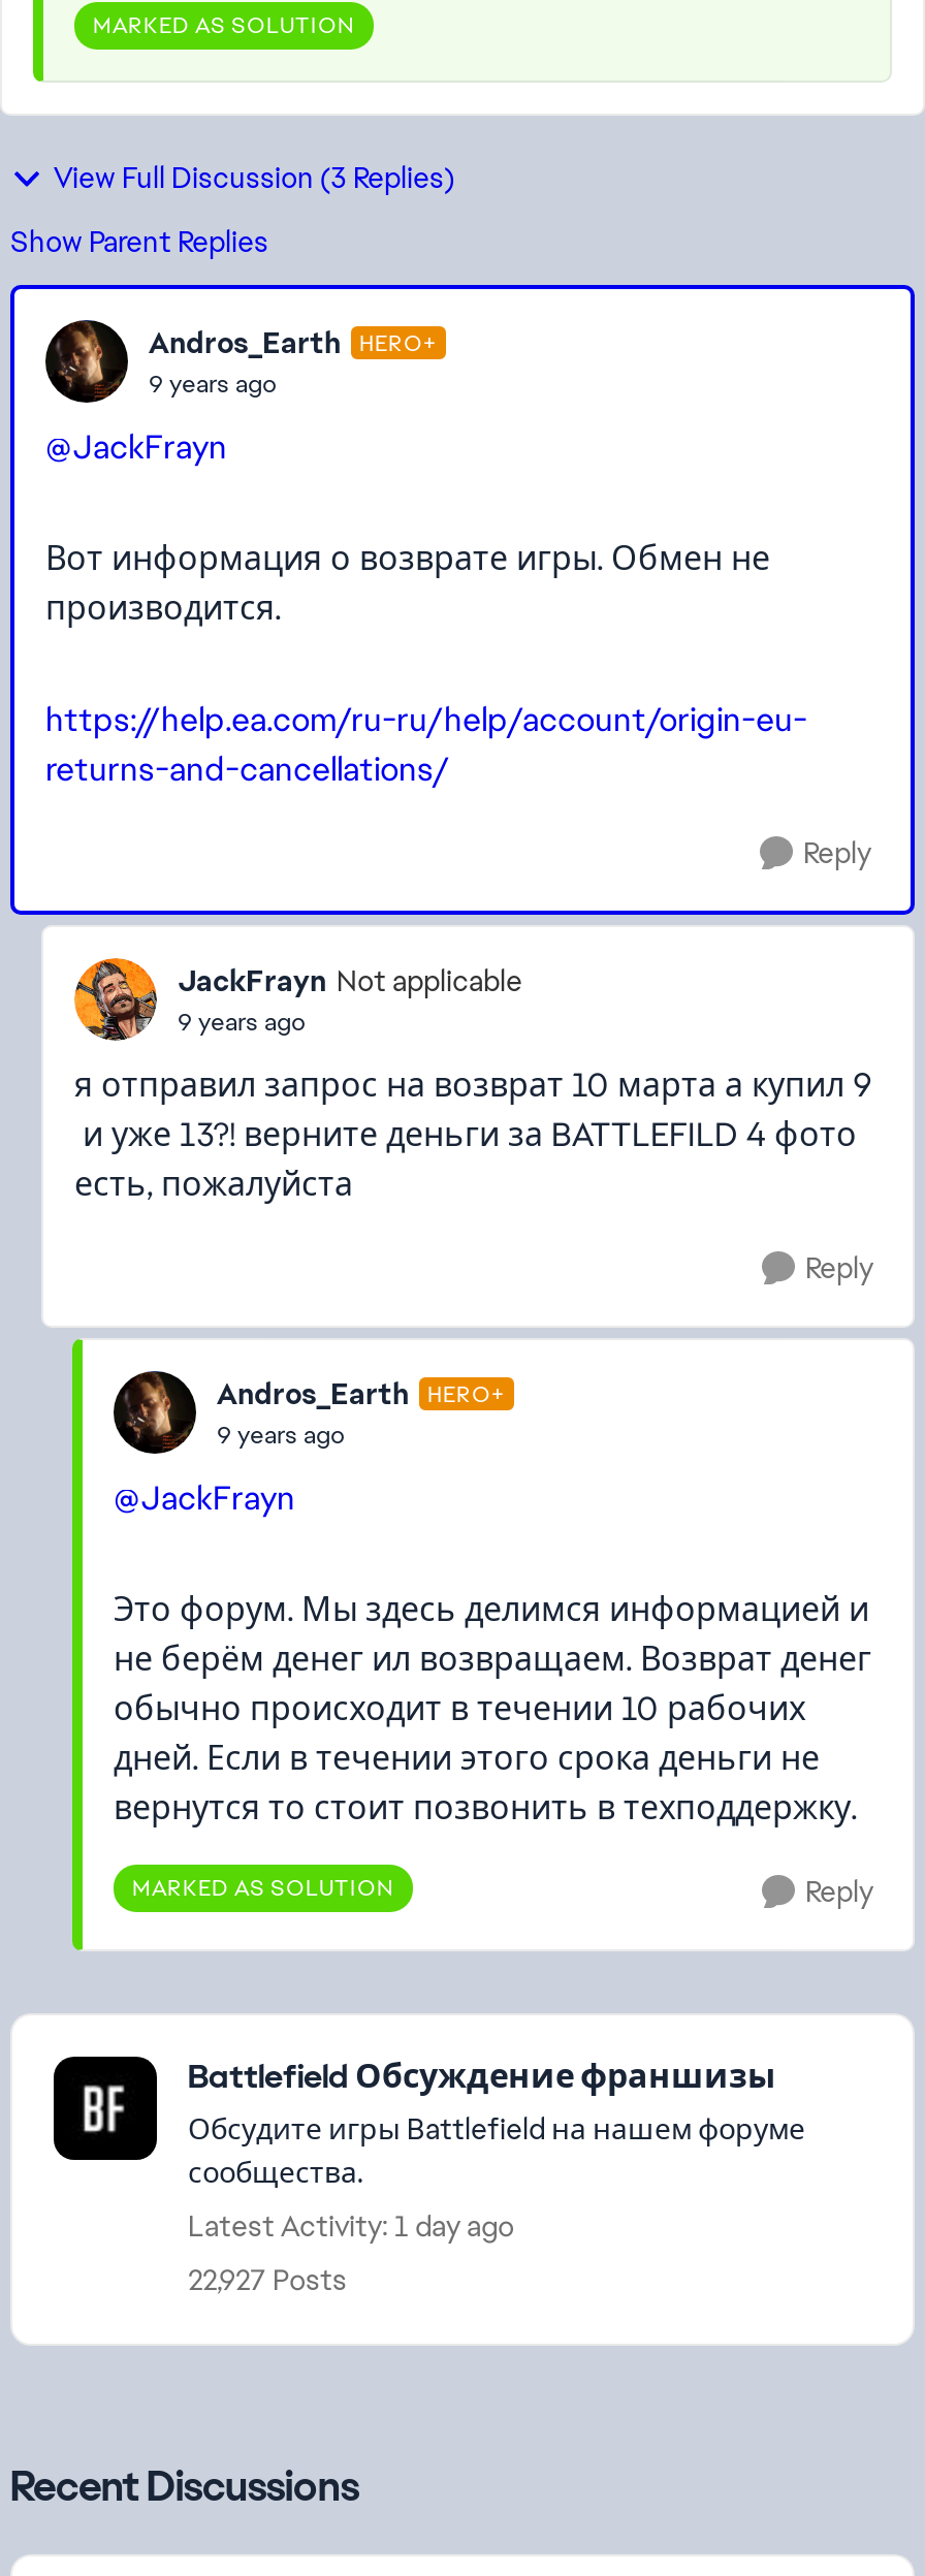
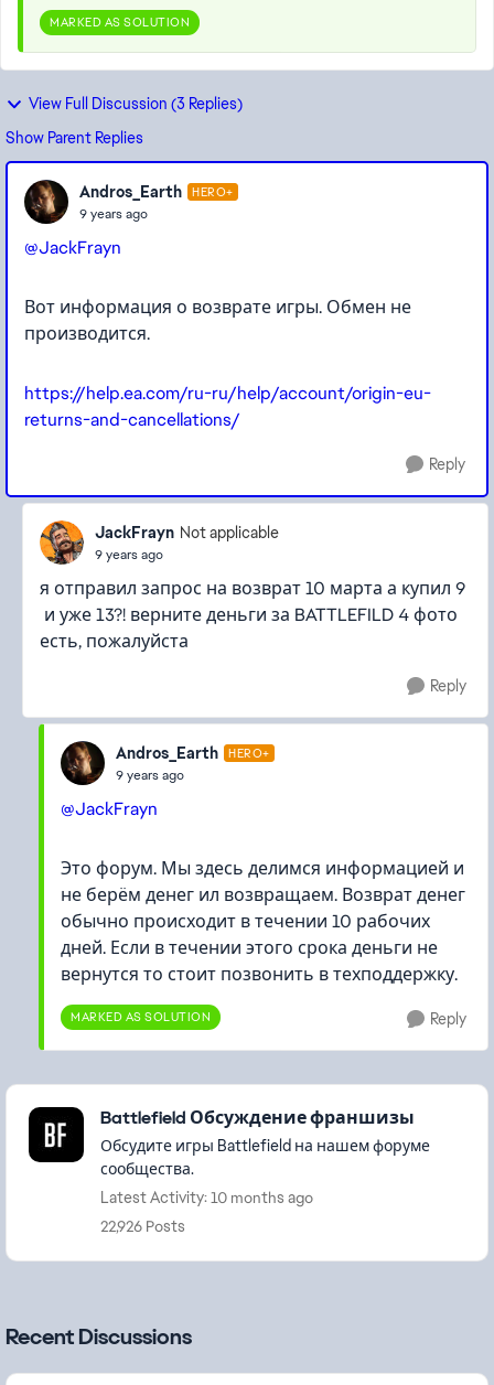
- Latest Activity: 1 day ago
+ Latest Activity: 10 months ago

- 22,927 Posts
+ 22,926 Posts
